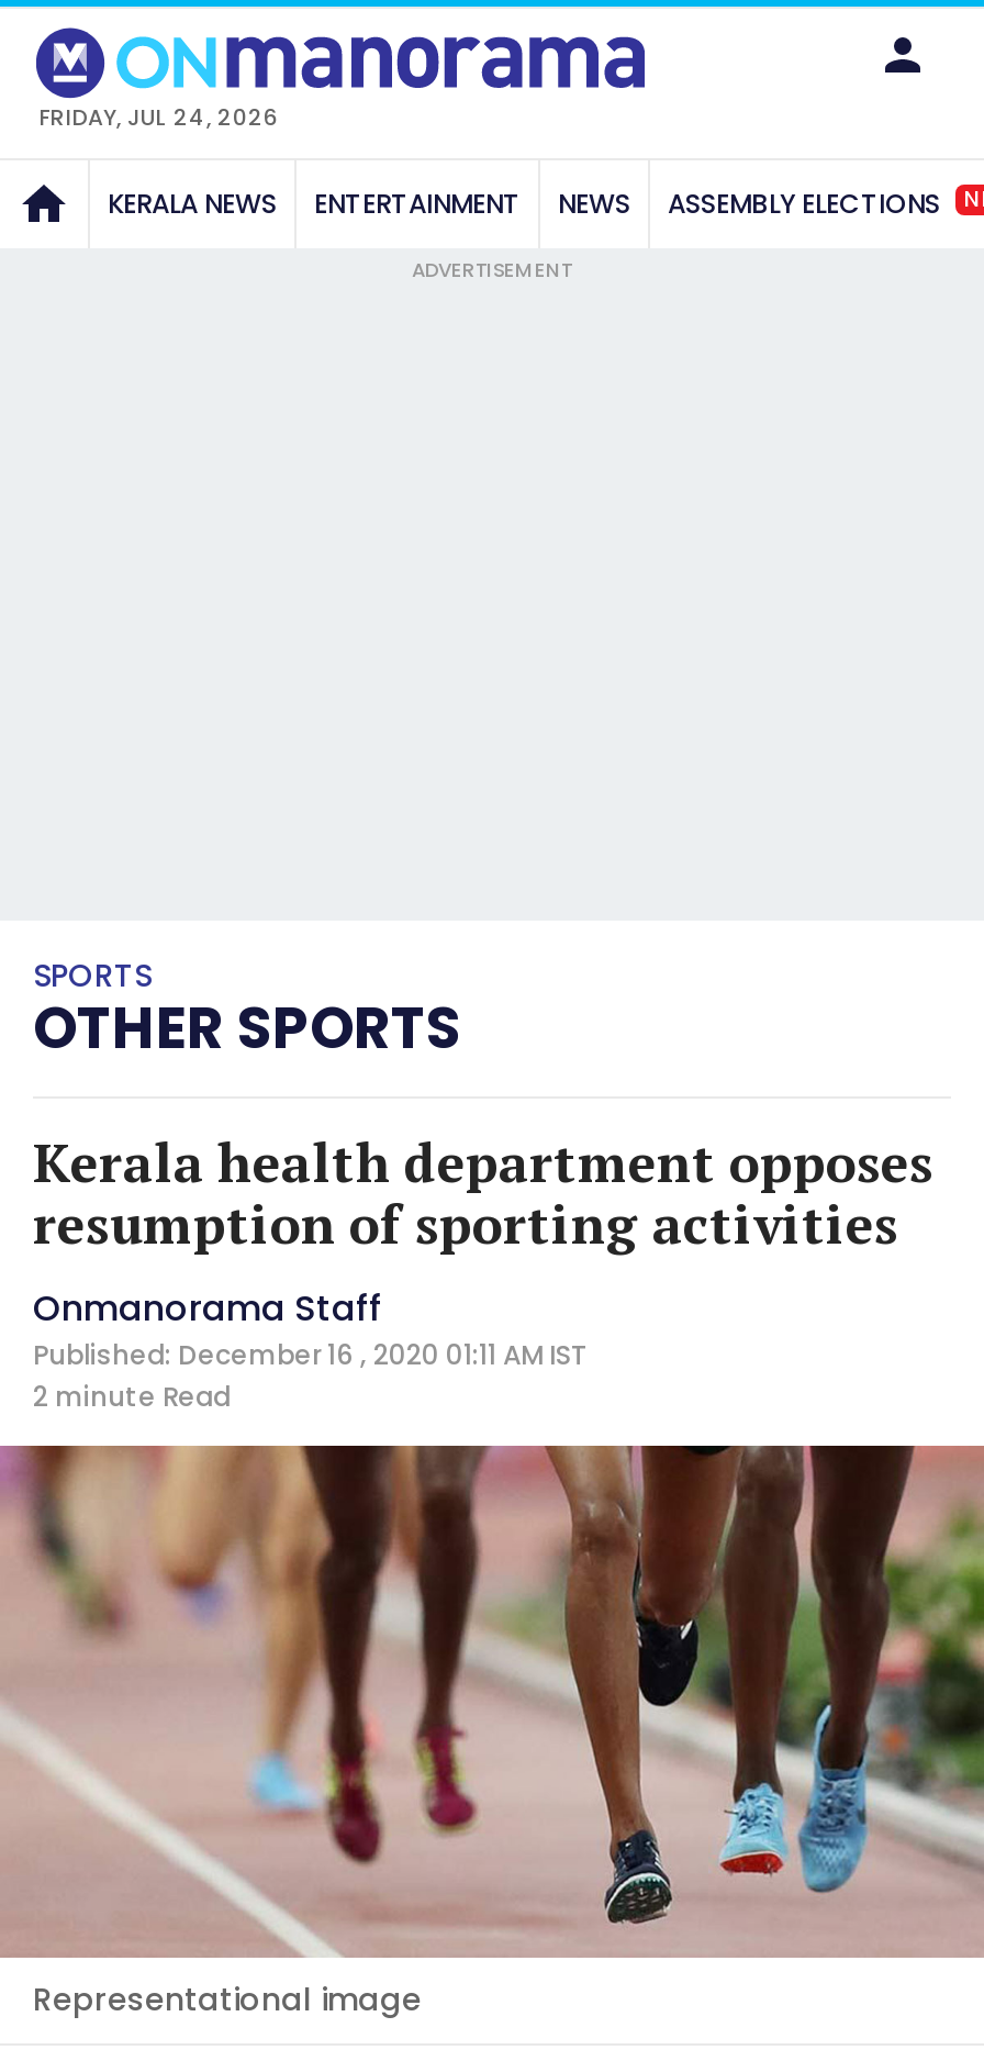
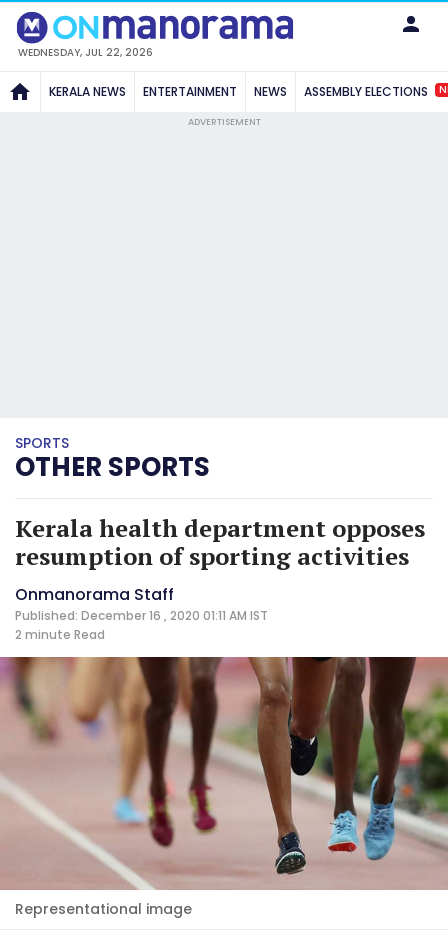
- FRIDAY, JUL 24, 2026
+ WEDNESDAY, JUL 22, 2026
